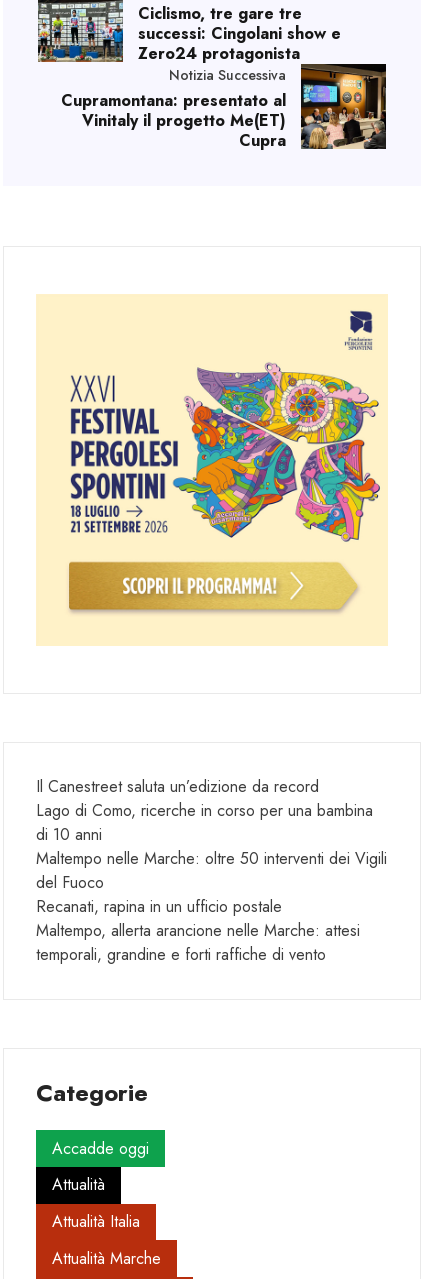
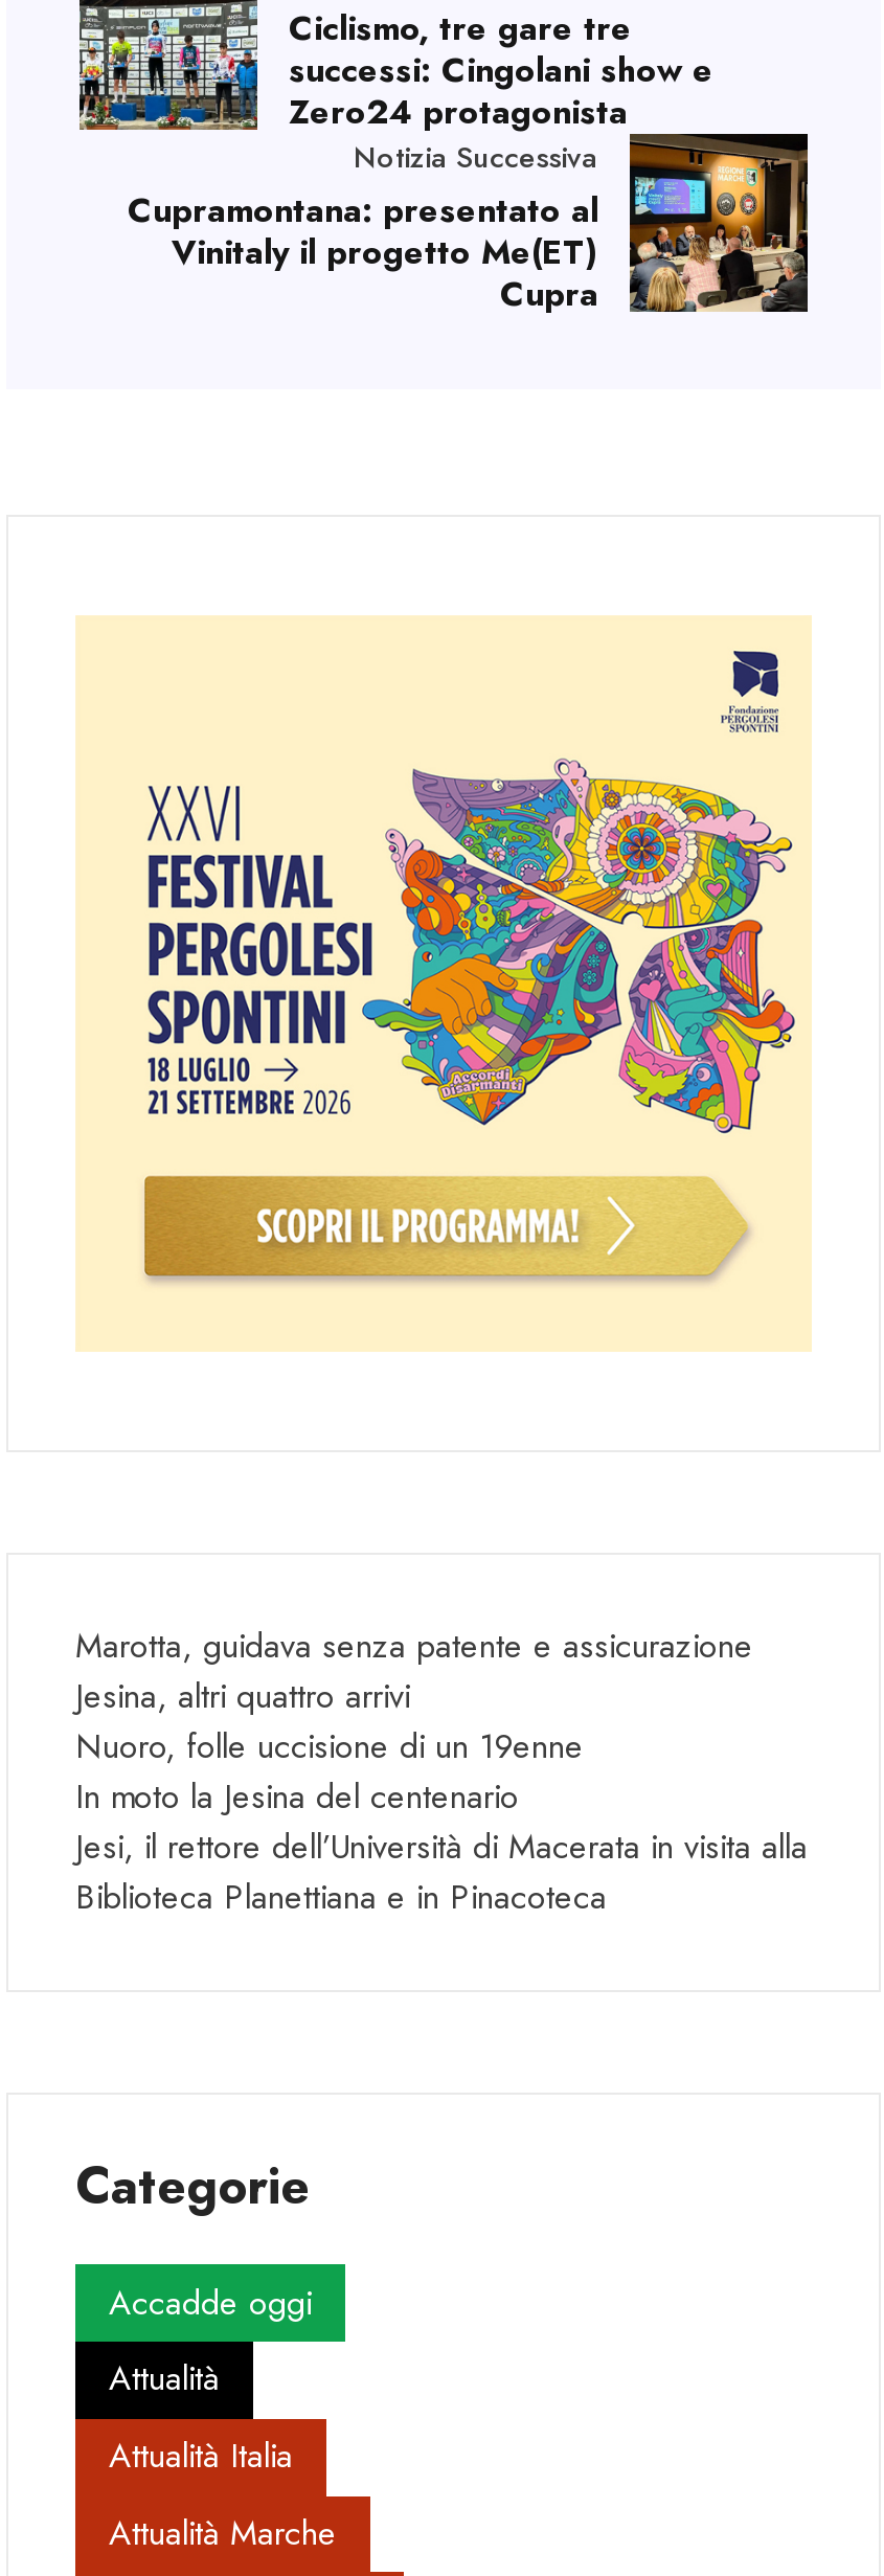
- Il Canestreet saluta un’edizione da record
- Lago di Como, ricerche in corso per una bambina
- di 10 anni
- Maltempo nelle Marche: oltre 50 interventi dei Vigili
- del Fuoco
- Recanati, rapina in un ufficio postale
- Maltempo, allerta arancione nelle Marche: attesi
- temporali, grandine e forti raffiche di vento
+ Marotta, guidava senza patente e assicurazione
+ Jesina, altri quattro arrivi
+ Nuoro, folle uccisione di un 19enne
+ In moto la Jesina del centenario
+ Jesi, il rettore dell’Università di Macerata in visita alla
+ Biblioteca Planettiana e in Pinacoteca
